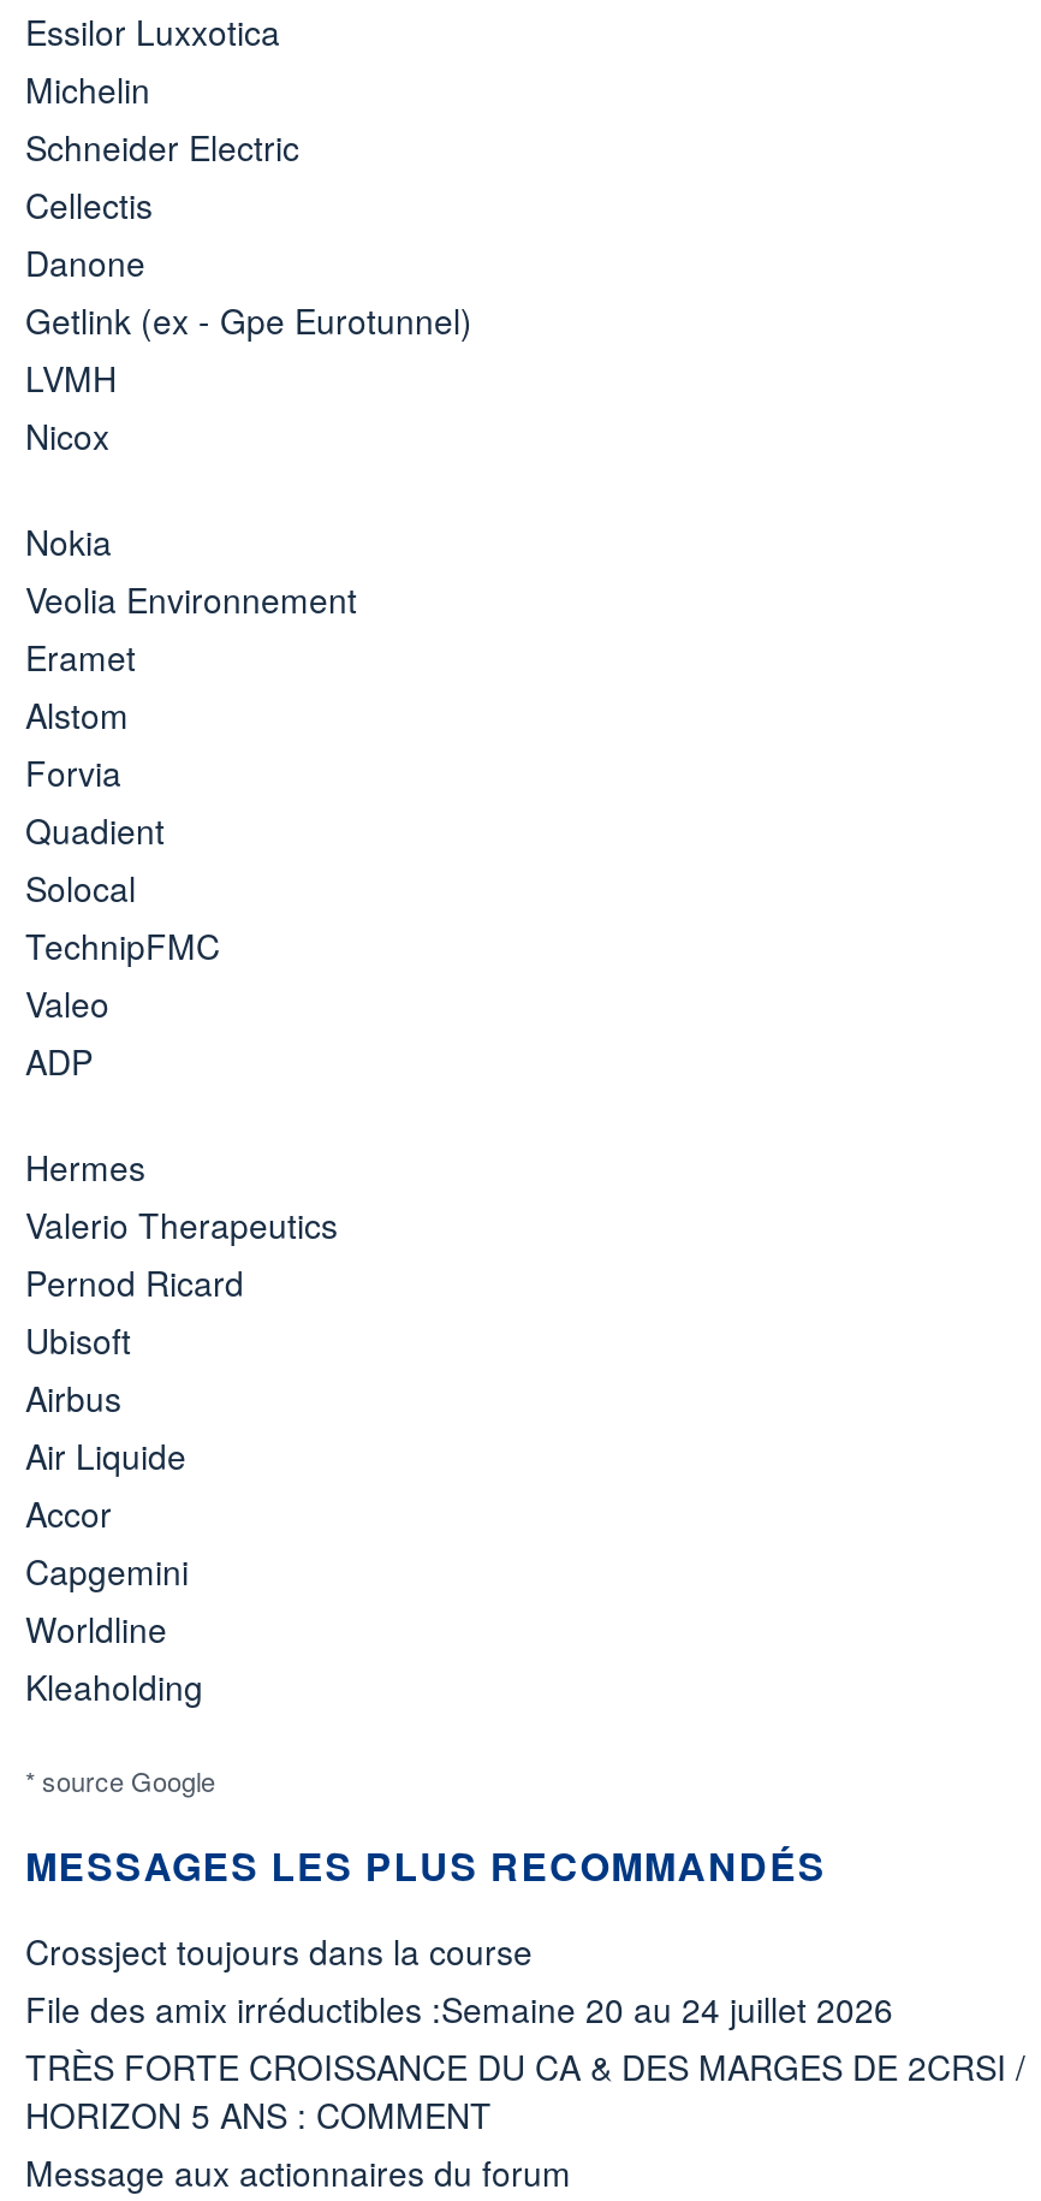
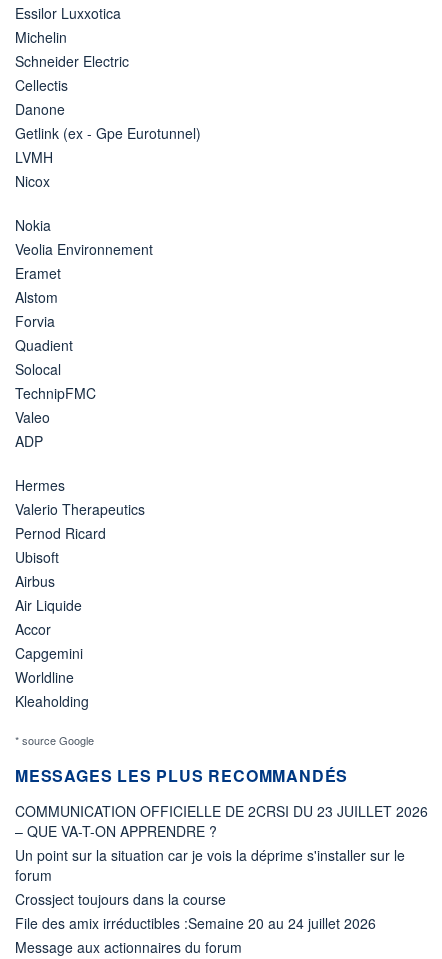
+ COMMUNICATION OFFICIELLE DE 2CRSI DU 23 JUILLET 2026
+ – QUE VA-T-ON APPRENDRE ?
+ Un point sur la situation car je vois la déprime s'installer sur le
+ forum

moved down: Crossject toujours dans la course | File des amix irréductibles :Semaine 20 au 24 juillet 2026

- TRÈS FORTE CROISSANCE DU CA & DES MARGES DE 2CRSI /
- HORIZON 5 ANS : COMMENT
